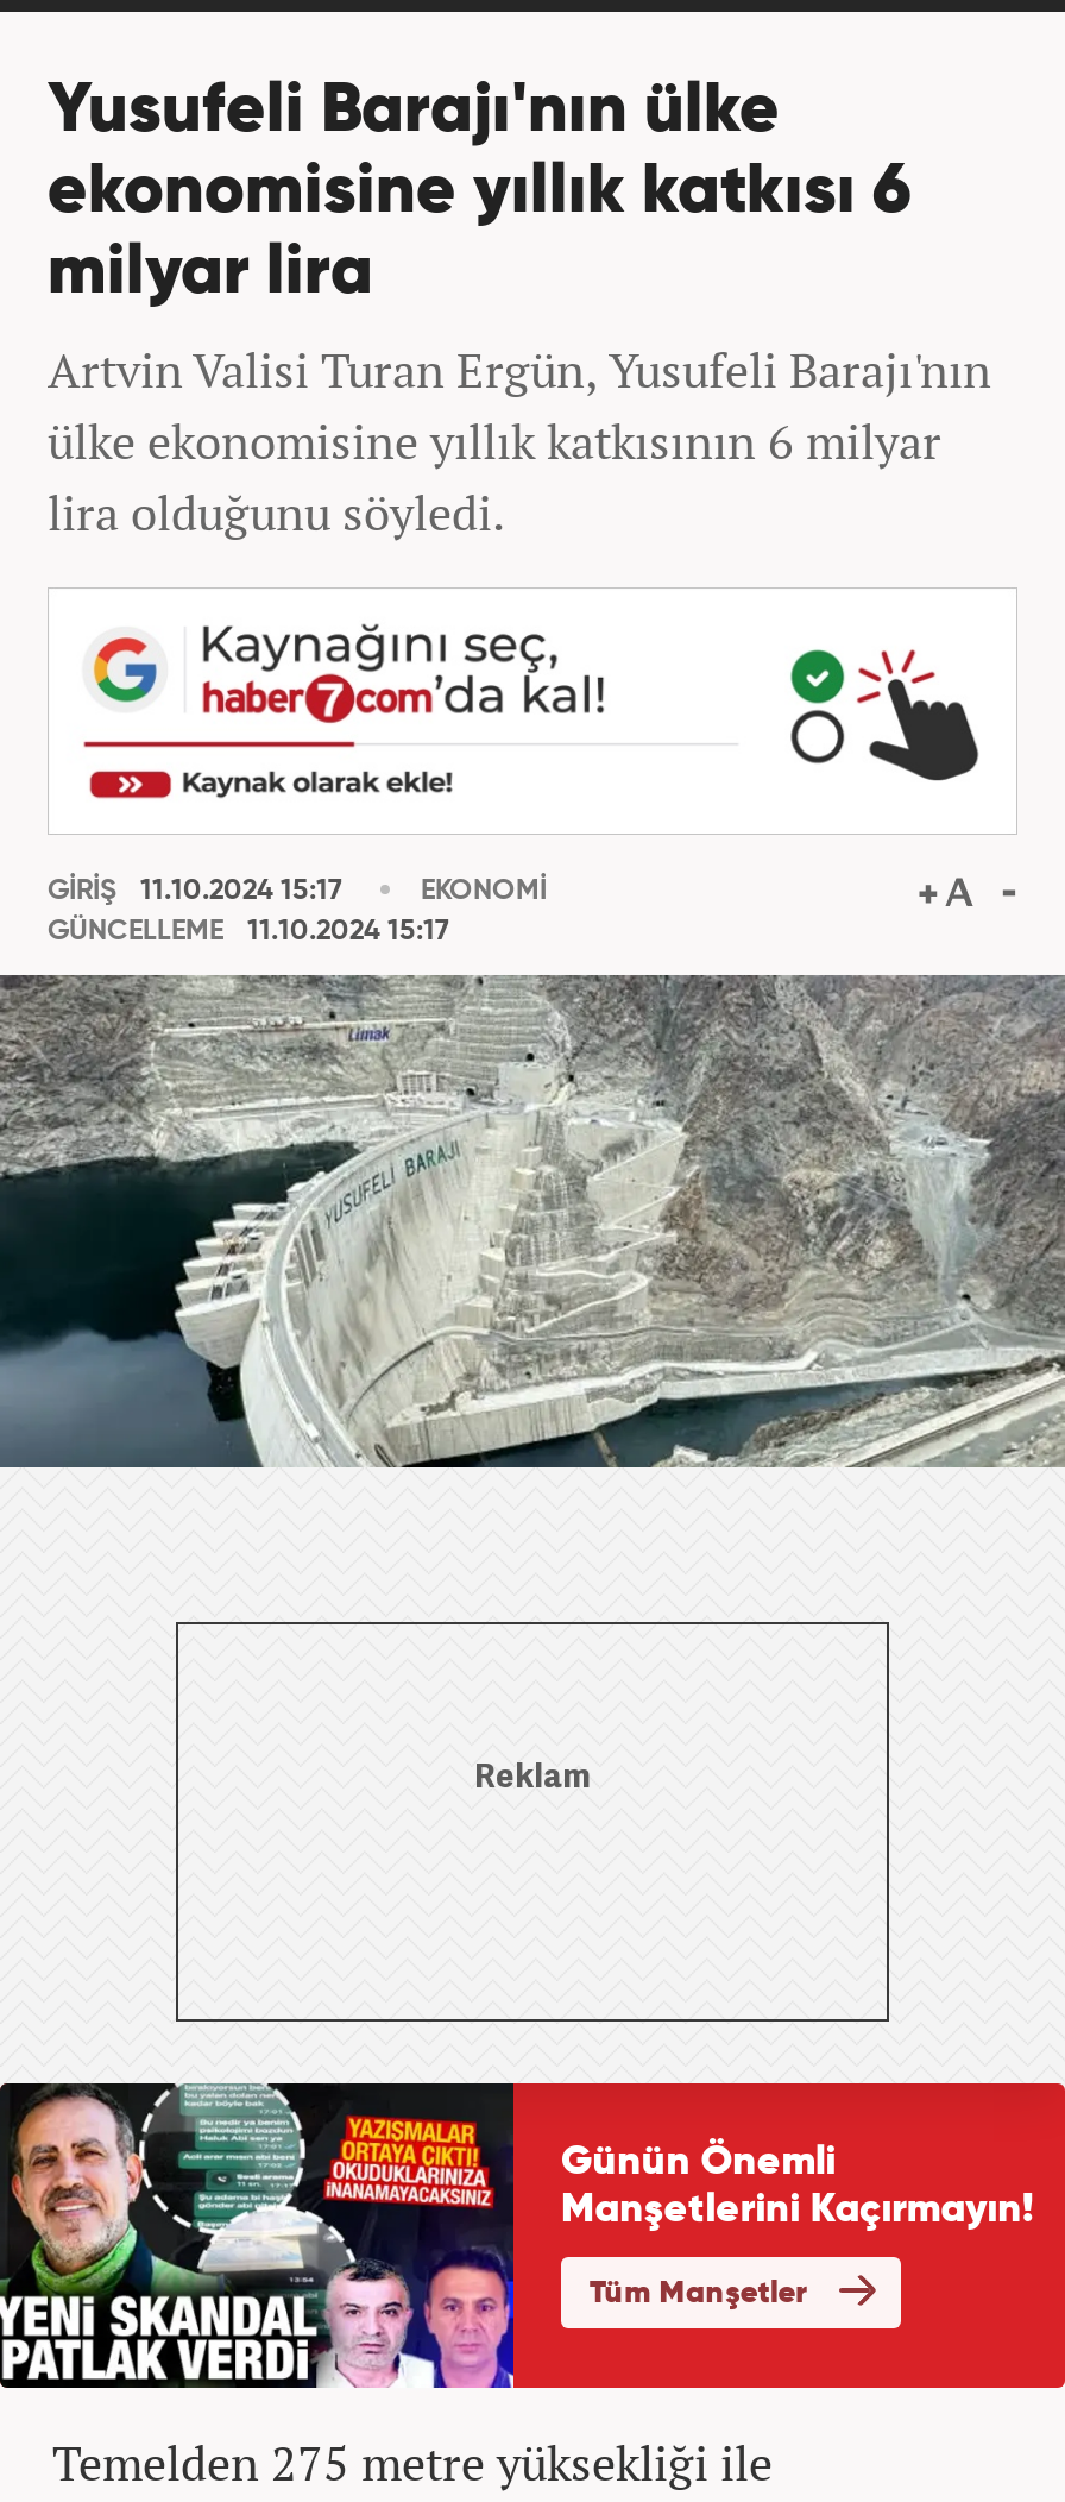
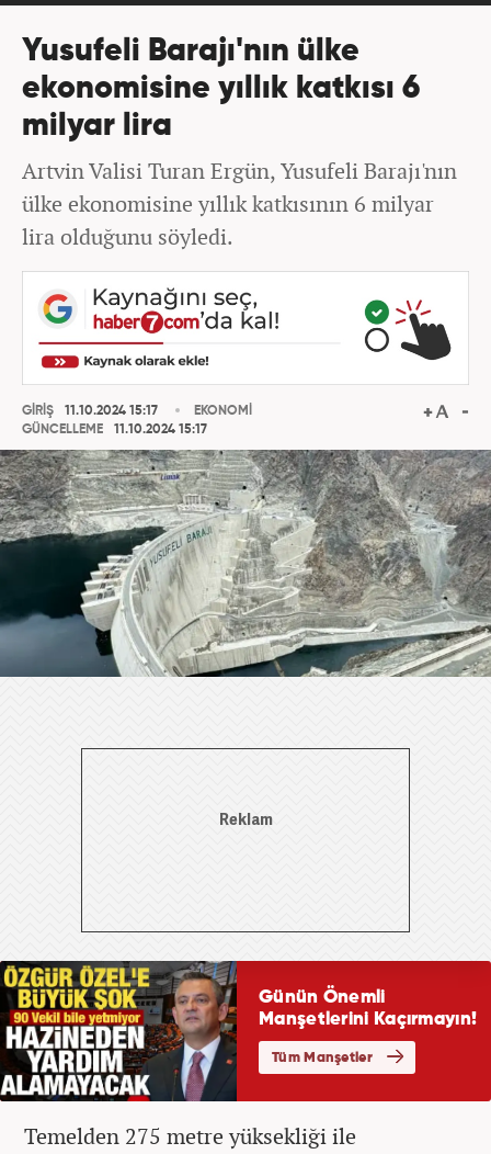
- [image]
+ [image]
